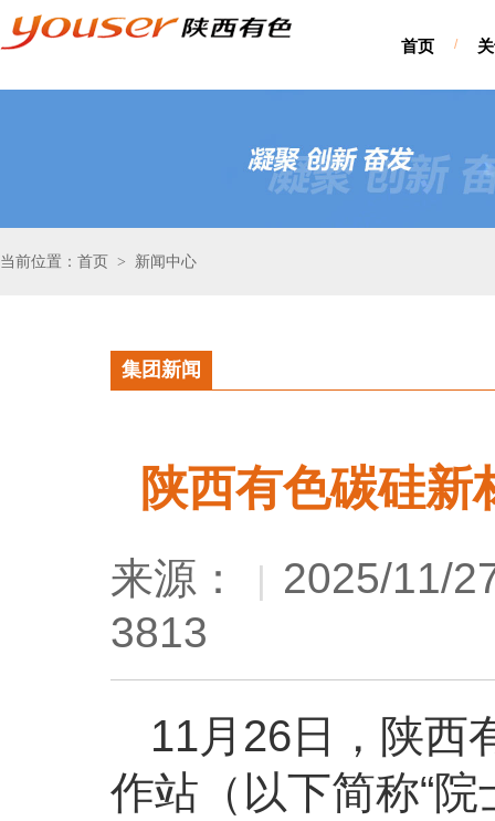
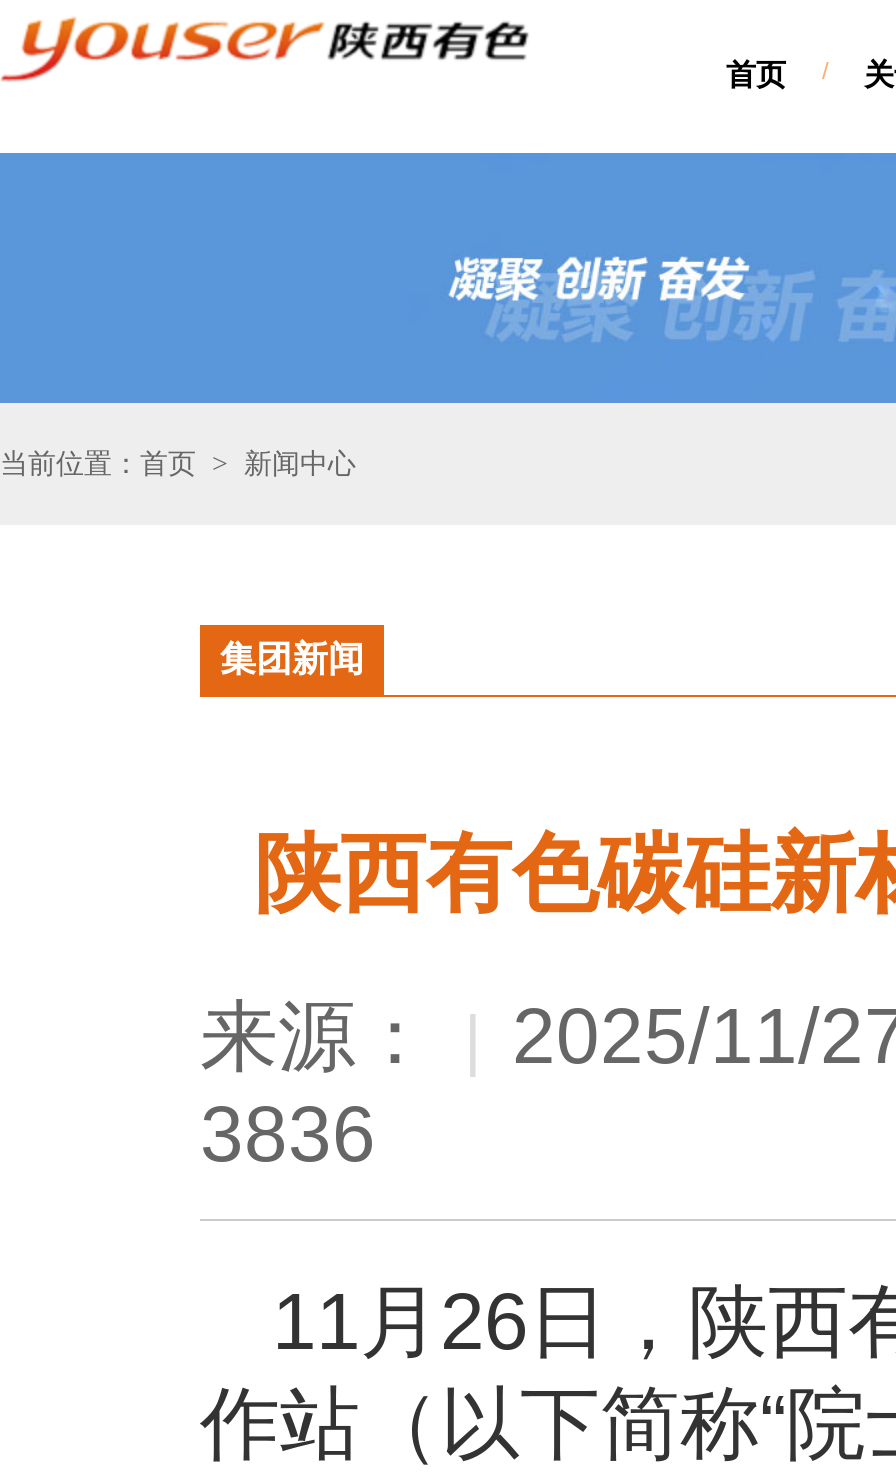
- 3813
+ 3836
